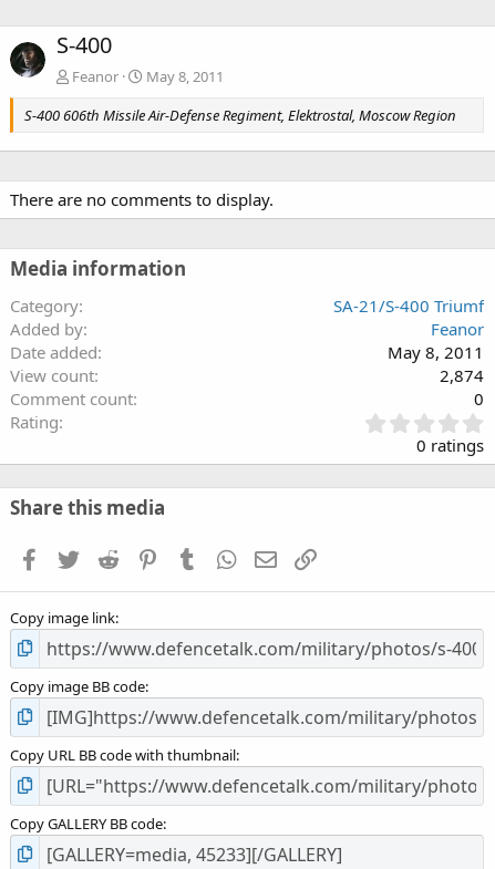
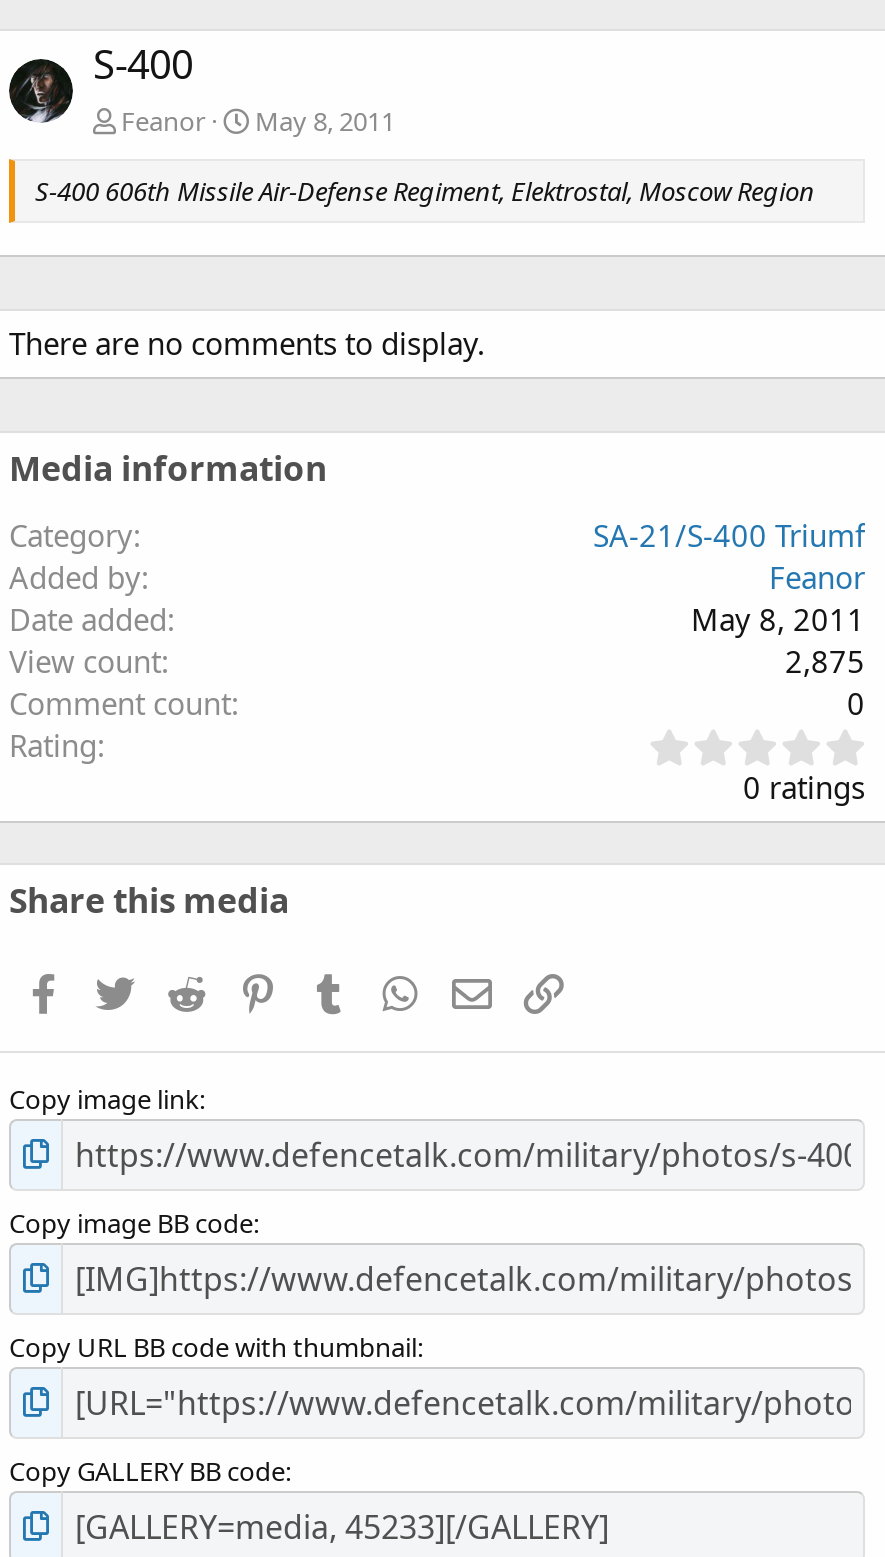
- 2,874
+ 2,875
